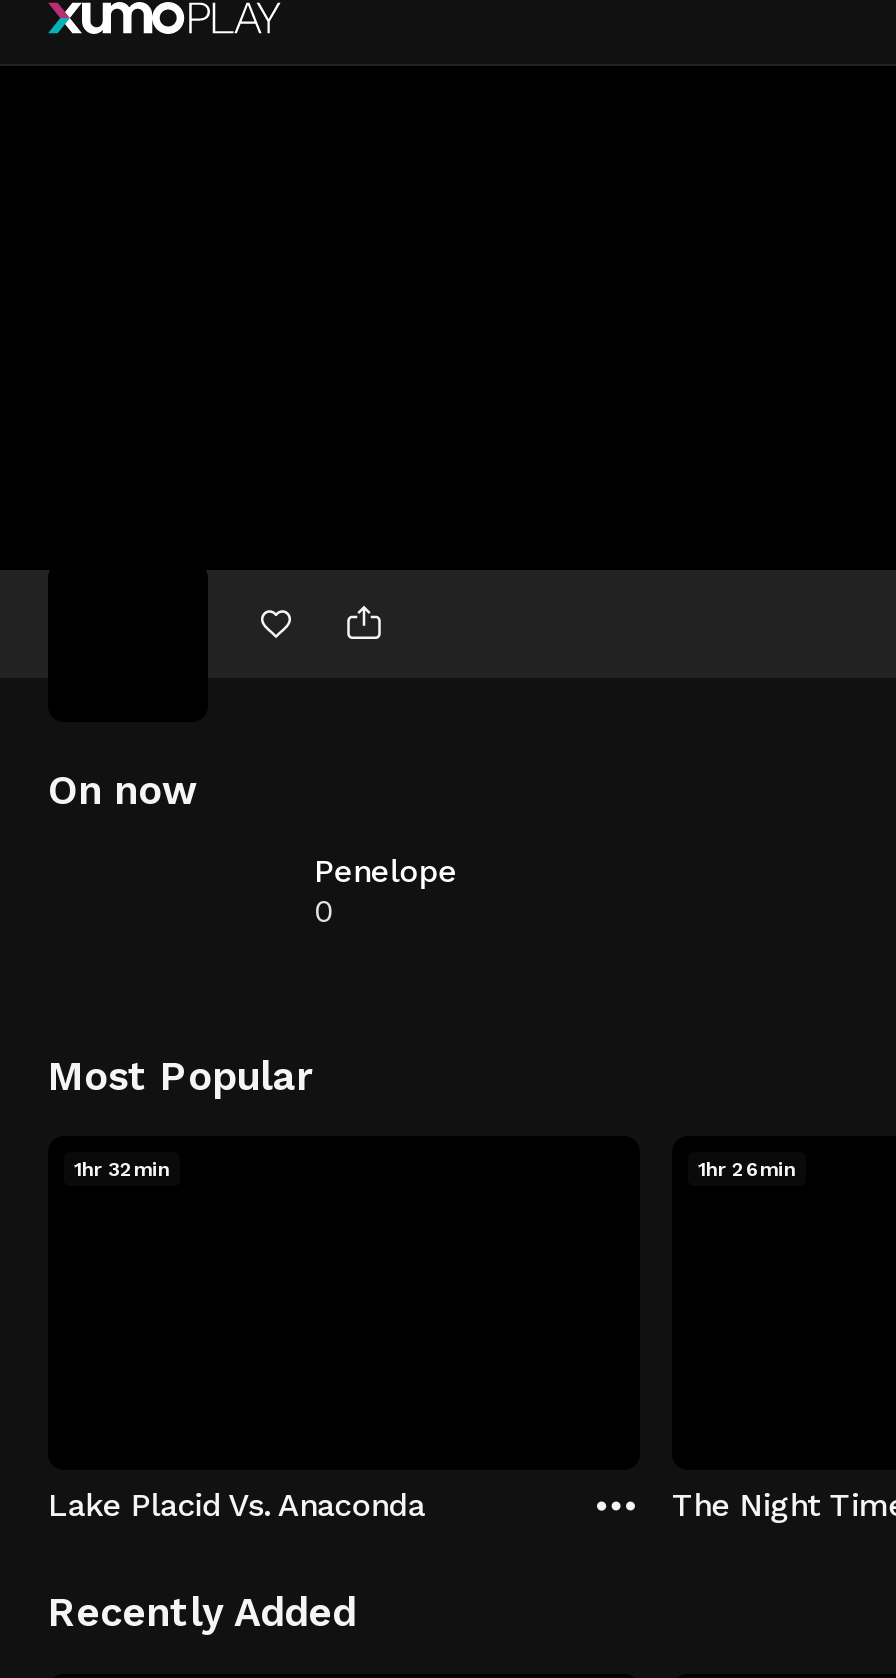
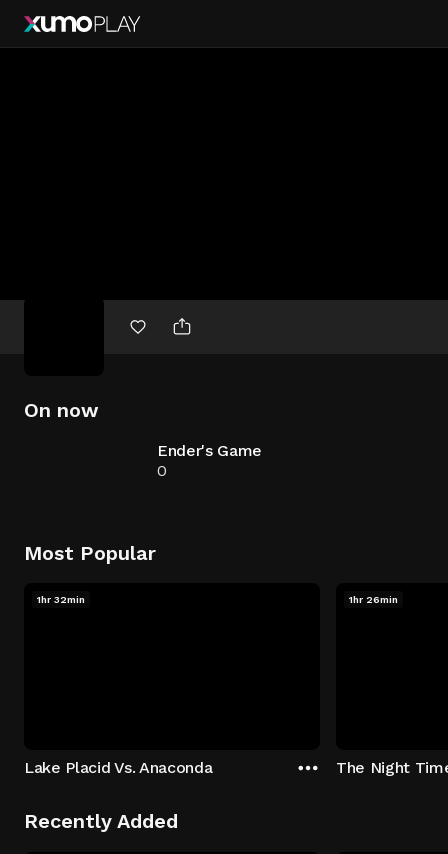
- Penelope
+ Ender's Game
